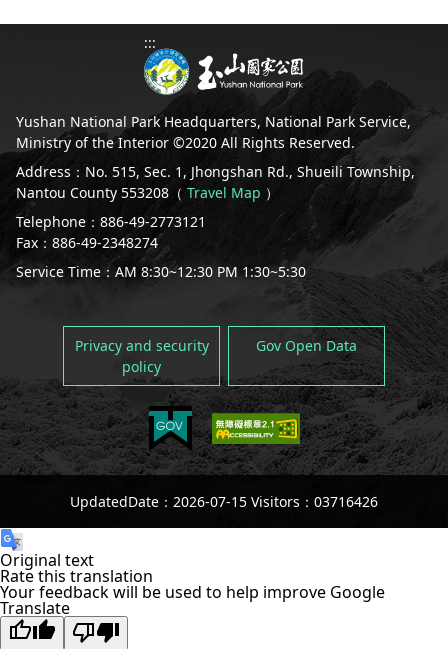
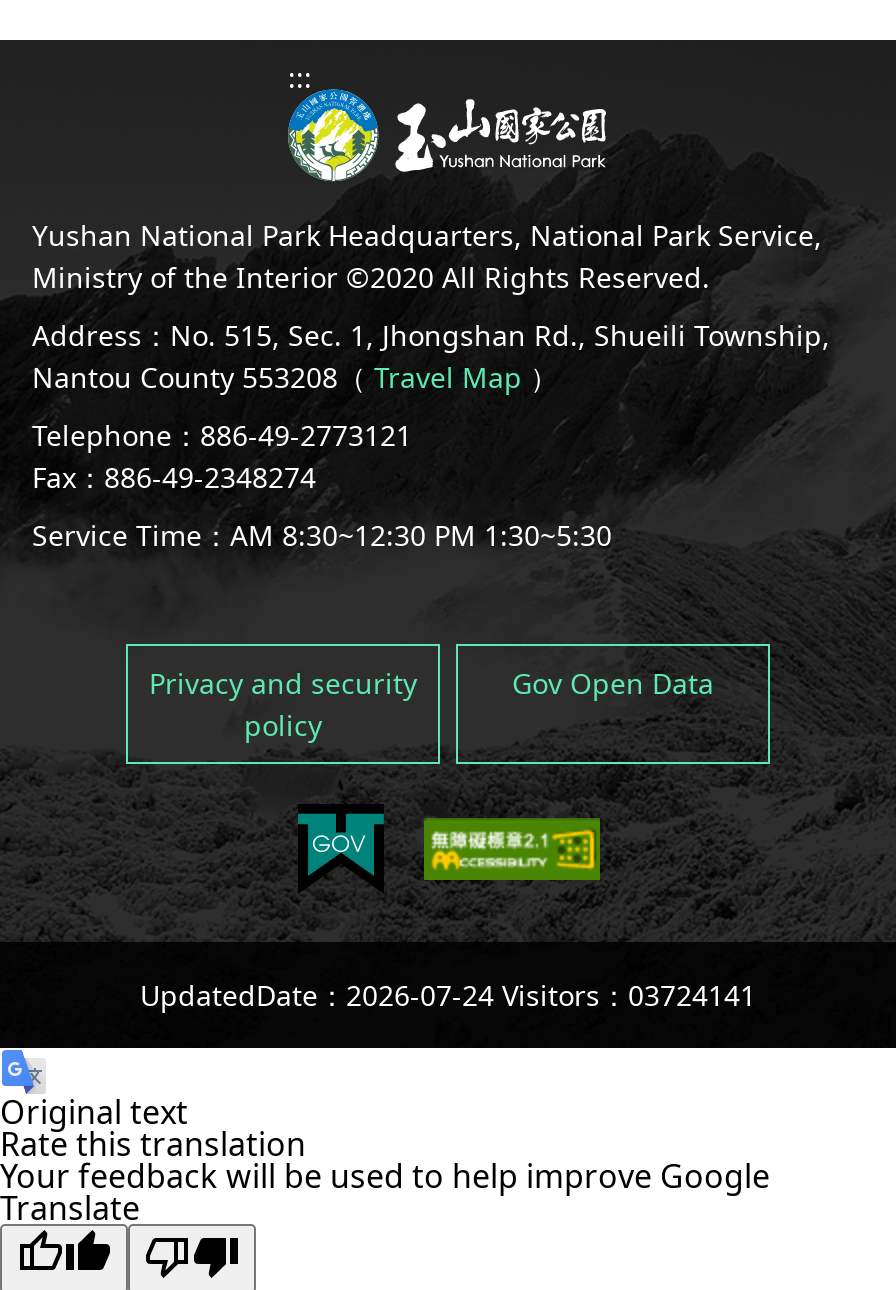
- UpdatedDate：2026-07-15 Visitors：03716426
+ UpdatedDate：2026-07-24 Visitors：03724141
